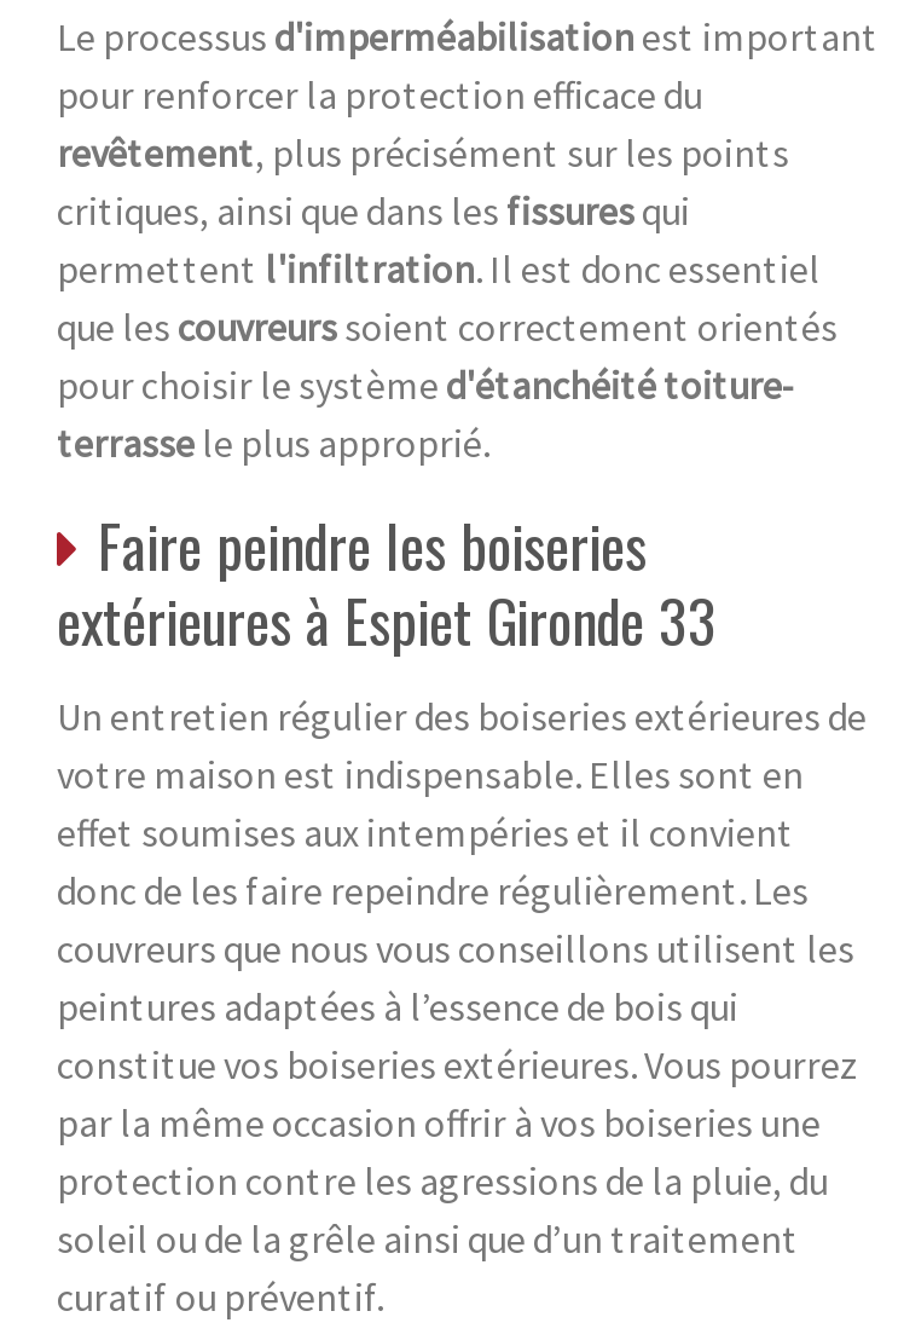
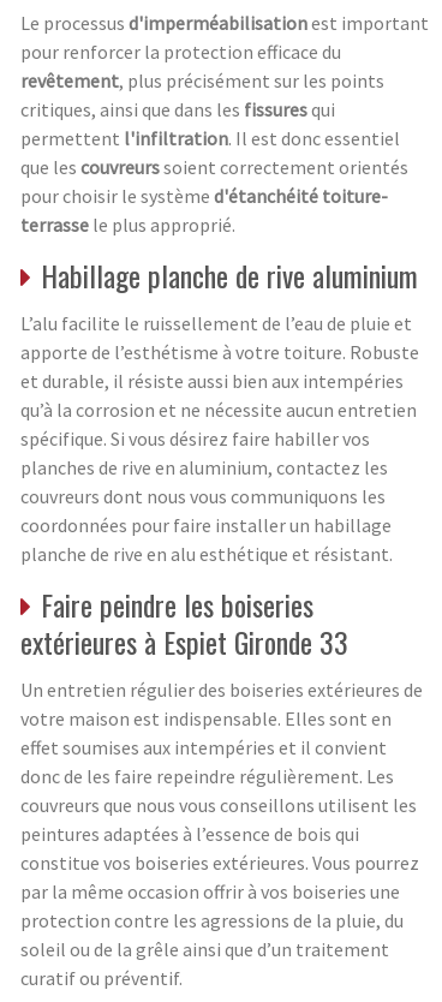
+ Habillage planche de rive aluminium
+ L’alu facilite le ruissellement de l’eau de pluie et
+ apporte de l’esthétisme à votre toiture. Robuste
+ et durable, il résiste aussi bien aux intempéries
+ qu’à la corrosion et ne nécessite aucun entretien
+ spécifique. Si vous désirez faire habiller vos
+ planches de rive en aluminium, contactez les
+ couvreurs dont nous vous communiquons les
+ coordonnées pour faire installer un habillage
+ planche de rive en alu esthétique et résistant.
